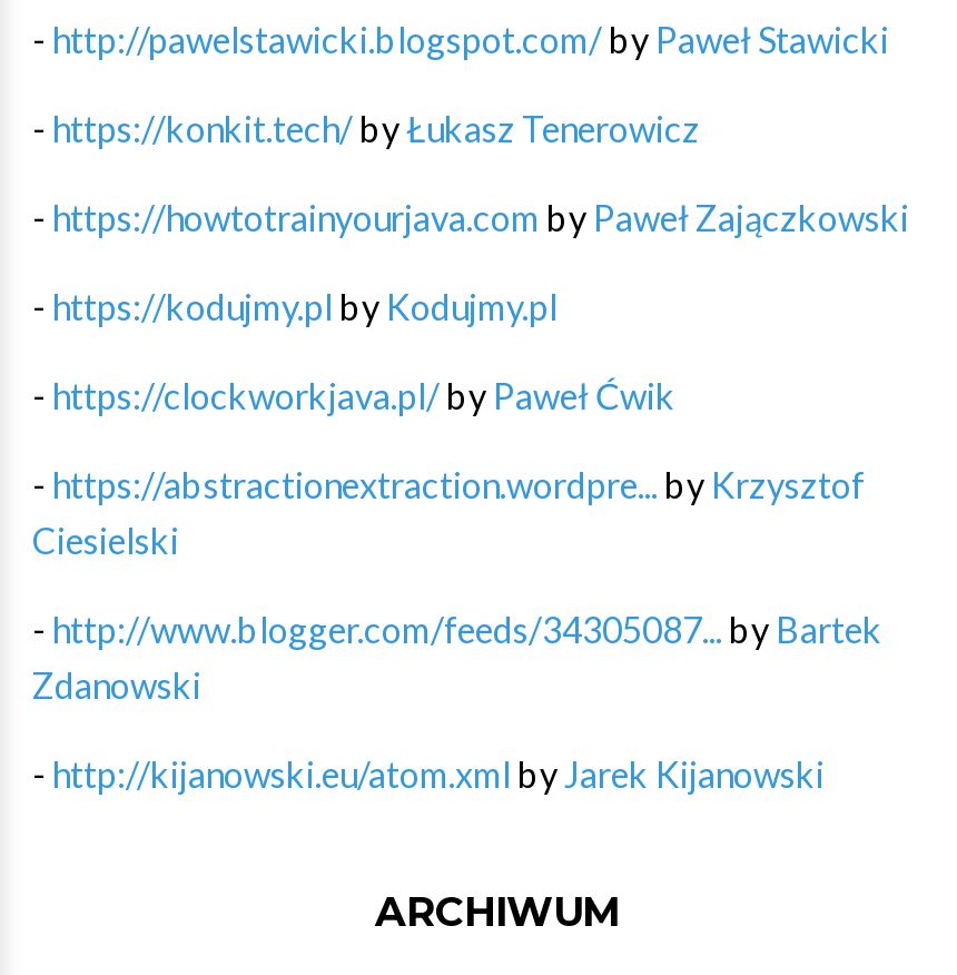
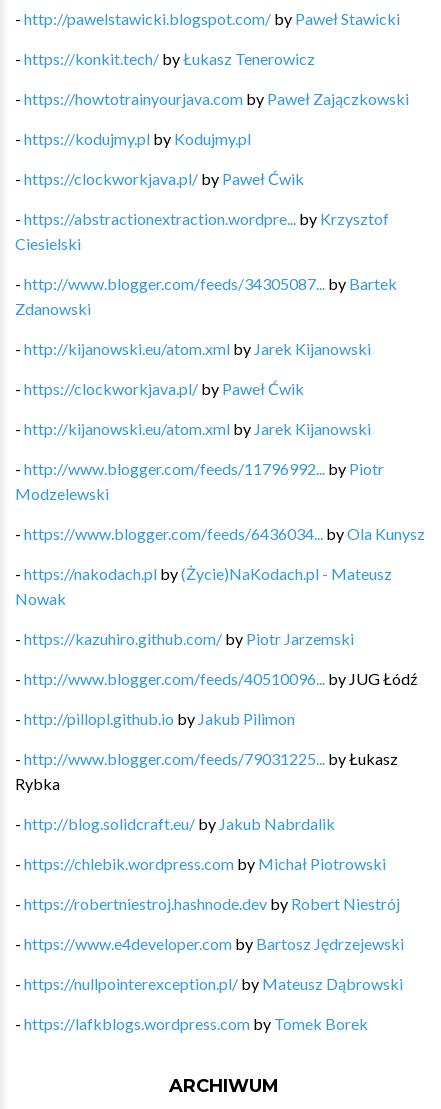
+ - https://clockworkjava.pl/ by Paweł Ćwik
+ - http://kijanowski.eu/atom.xml by Jarek Kijanowski
+ - http://www.blogger.com/feeds/11796992... by Piotr
+ Modzelewski
+ - https://www.blogger.com/feeds/6436034... by Ola Kunysz
+ - https://nakodach.pl by (Życie)NaKodach.pl - Mateusz
+ Nowak
+ - https://kazuhiro.github.com/ by Piotr Jarzemski
+ - http://www.blogger.com/feeds/40510096... by JUG Łódź
+ - http://pillopl.github.io by Jakub Pilimon
+ - http://www.blogger.com/feeds/79031225... byŁukasz
+ Rybka
+ - http://blog.solidcraft.eu/ by Jakub Nabrdalik
+ - https://chlebik.wordpress.com by Michał Piotrowski
+ - https://robertniestroj.hashnode.dev by Robert Niestrój
+ - https://www.e4developer.com by Bartosz Jędrzejewski
+ - https://nullpointerexception.pl/ by Mateusz Dąbrowski
+ - https://lafkblogs.wordpress.com by Tomek Borek
